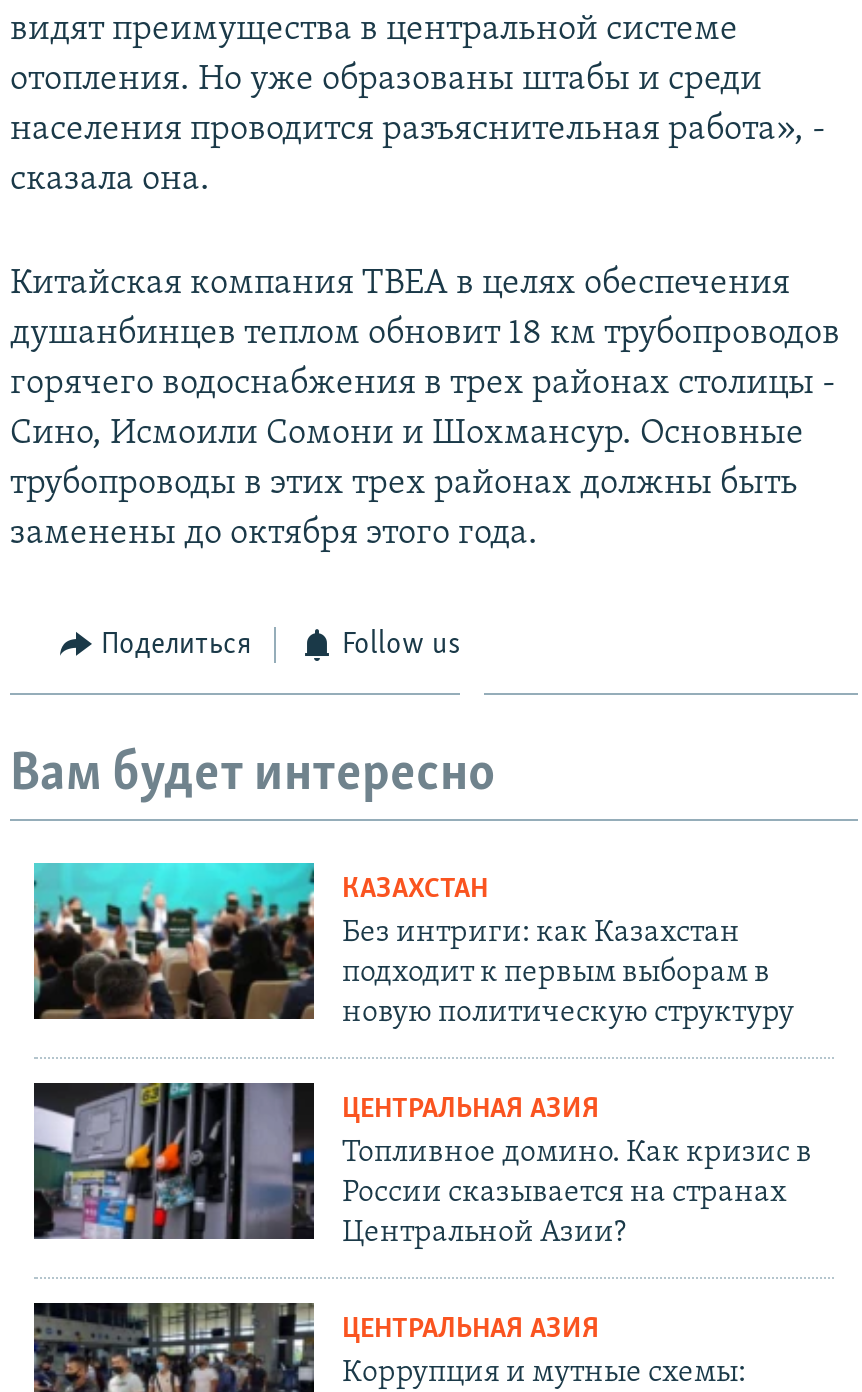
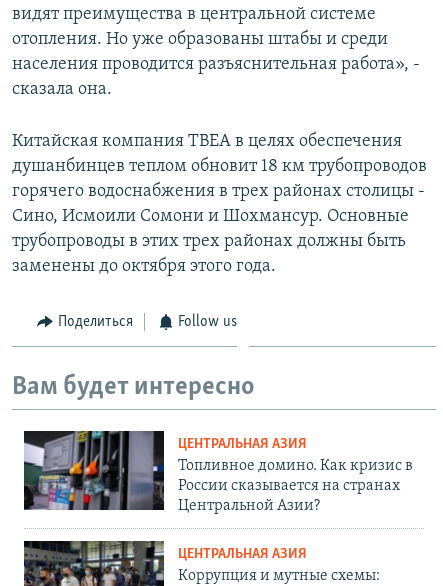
- [image]
- КАЗАХСТАН
- Без интриги: как Казахстан
- подходит к первым выборам в
- новую политическую структуру
